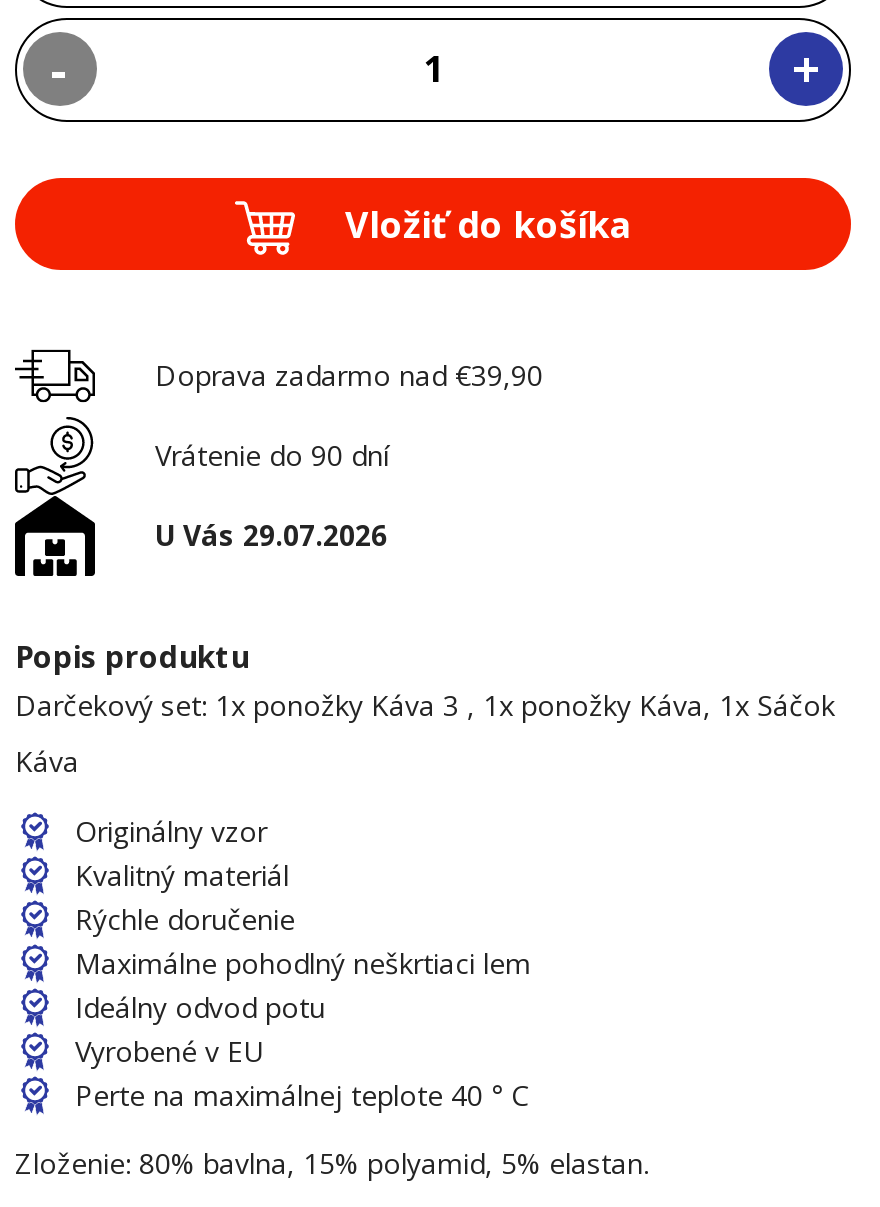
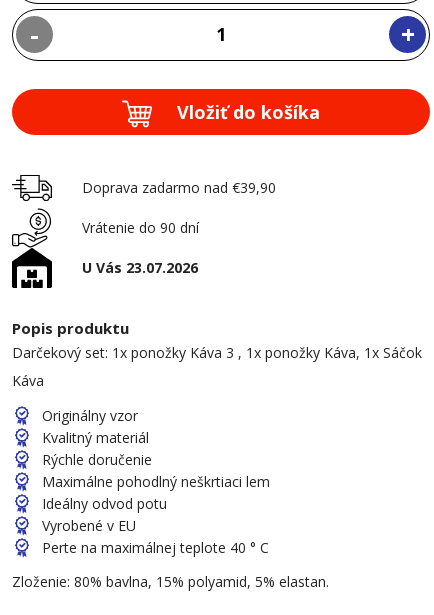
- U Vás 29.07.2026
+ U Vás 23.07.2026
